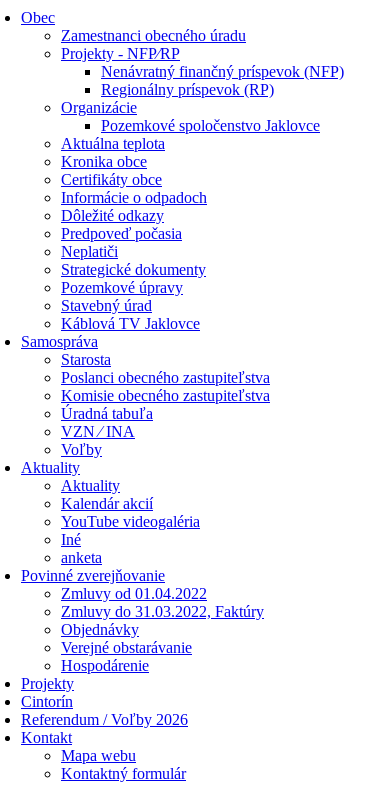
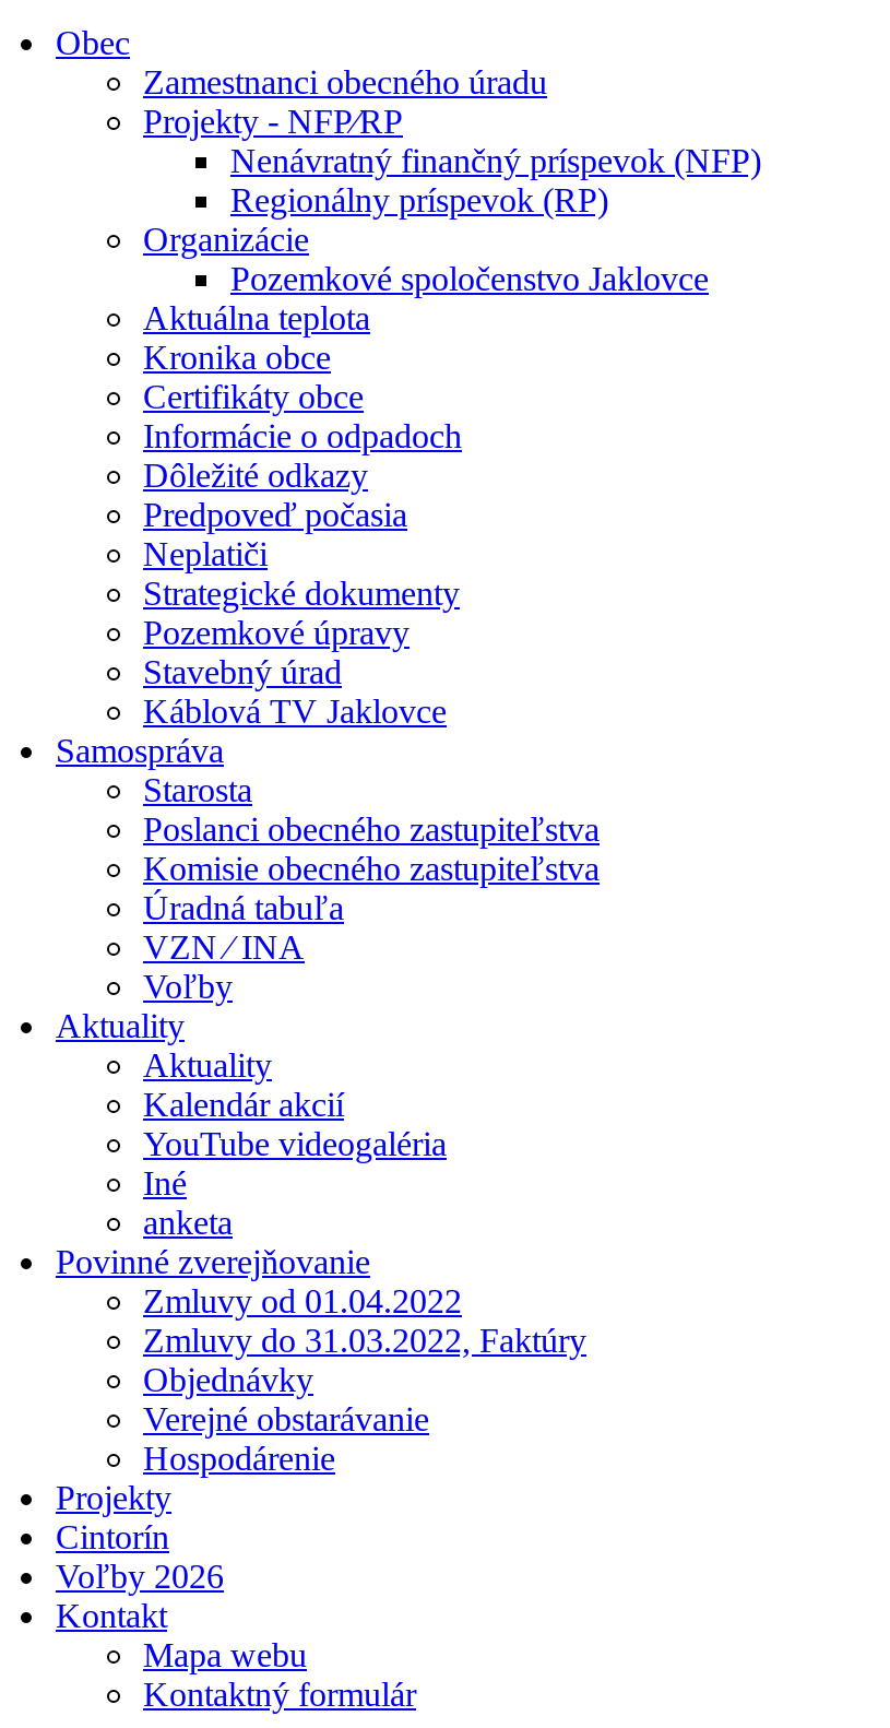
- Referendum / Voľby 2026
+ Voľby 2026
